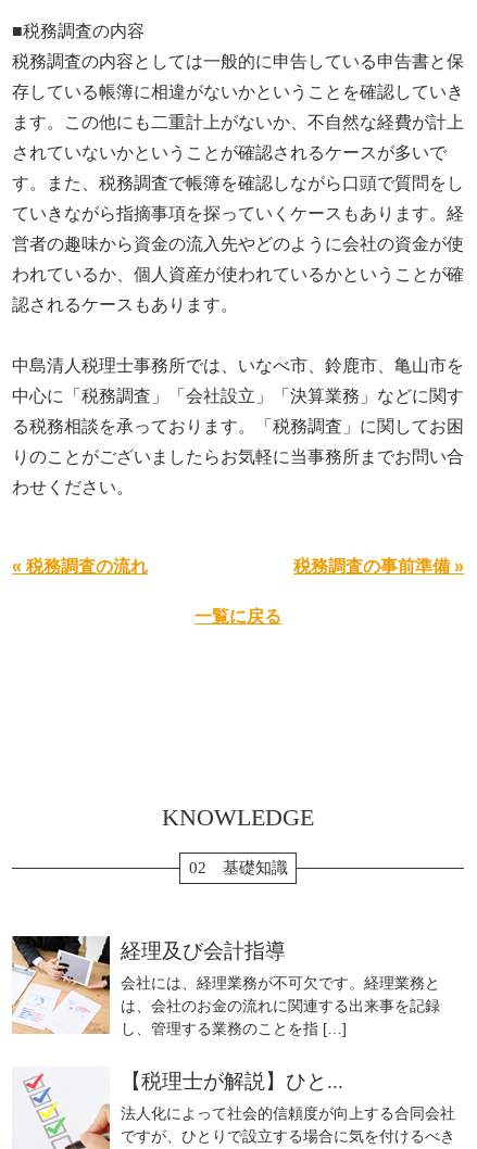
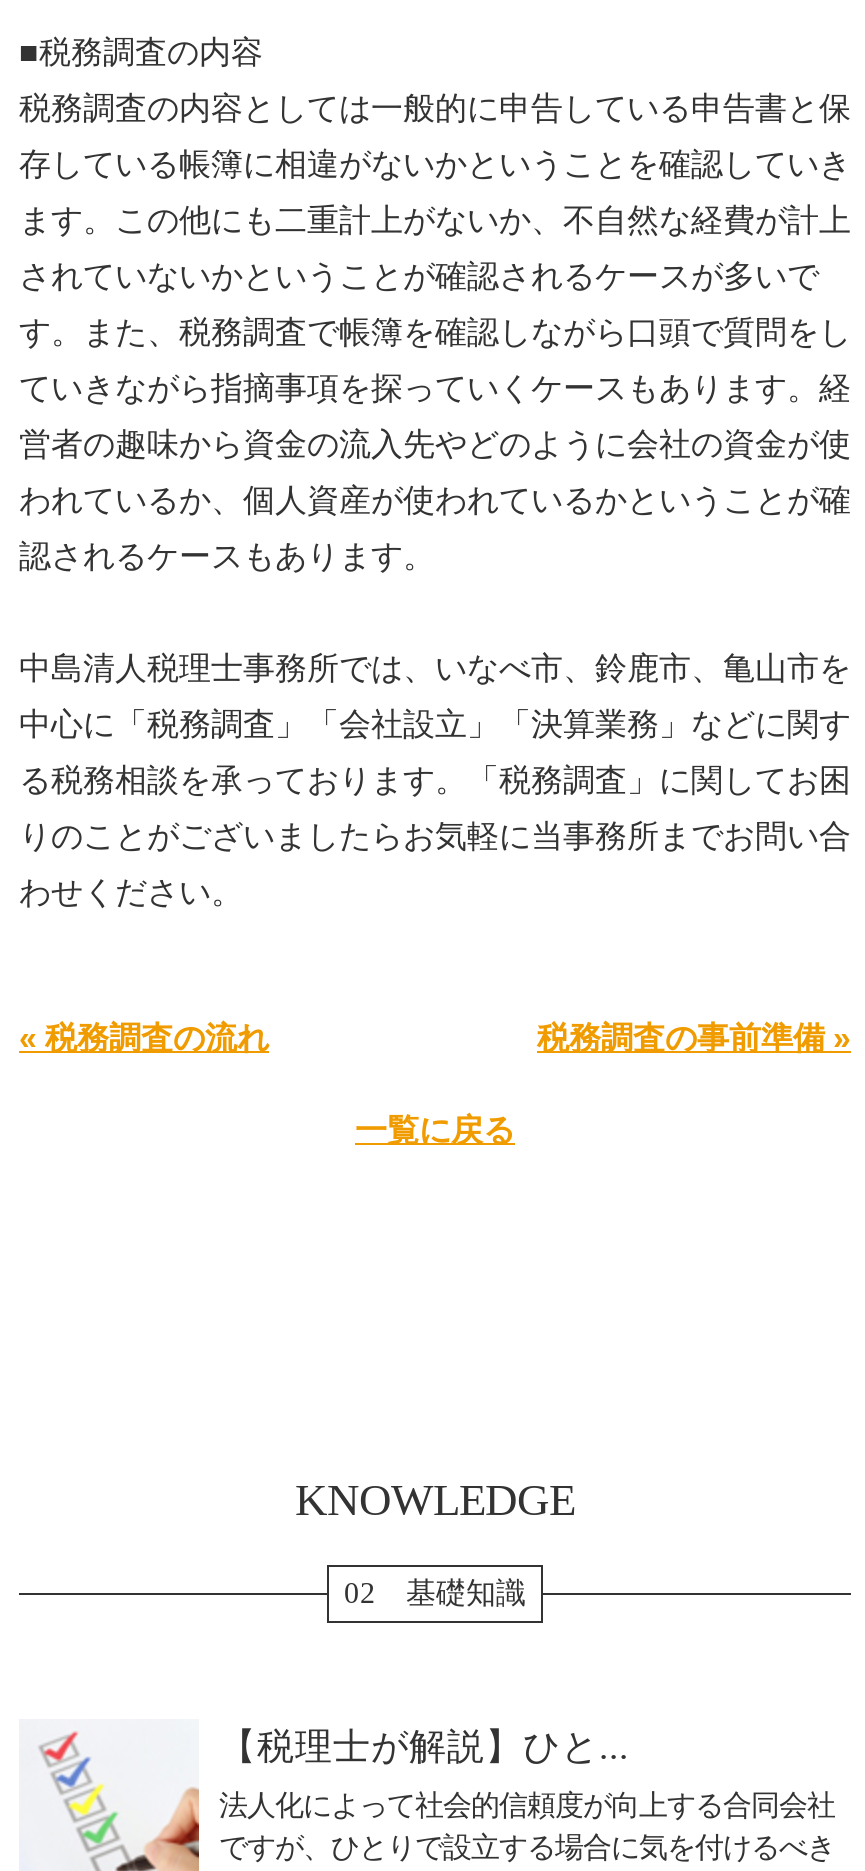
- [image]
- 経理及び会計指導
- 会社には、経理業務が不可欠です。経理業務と
- は、会社のお金の流れに関連する出来事を記録
- し、管理する業務のことを指 […]
